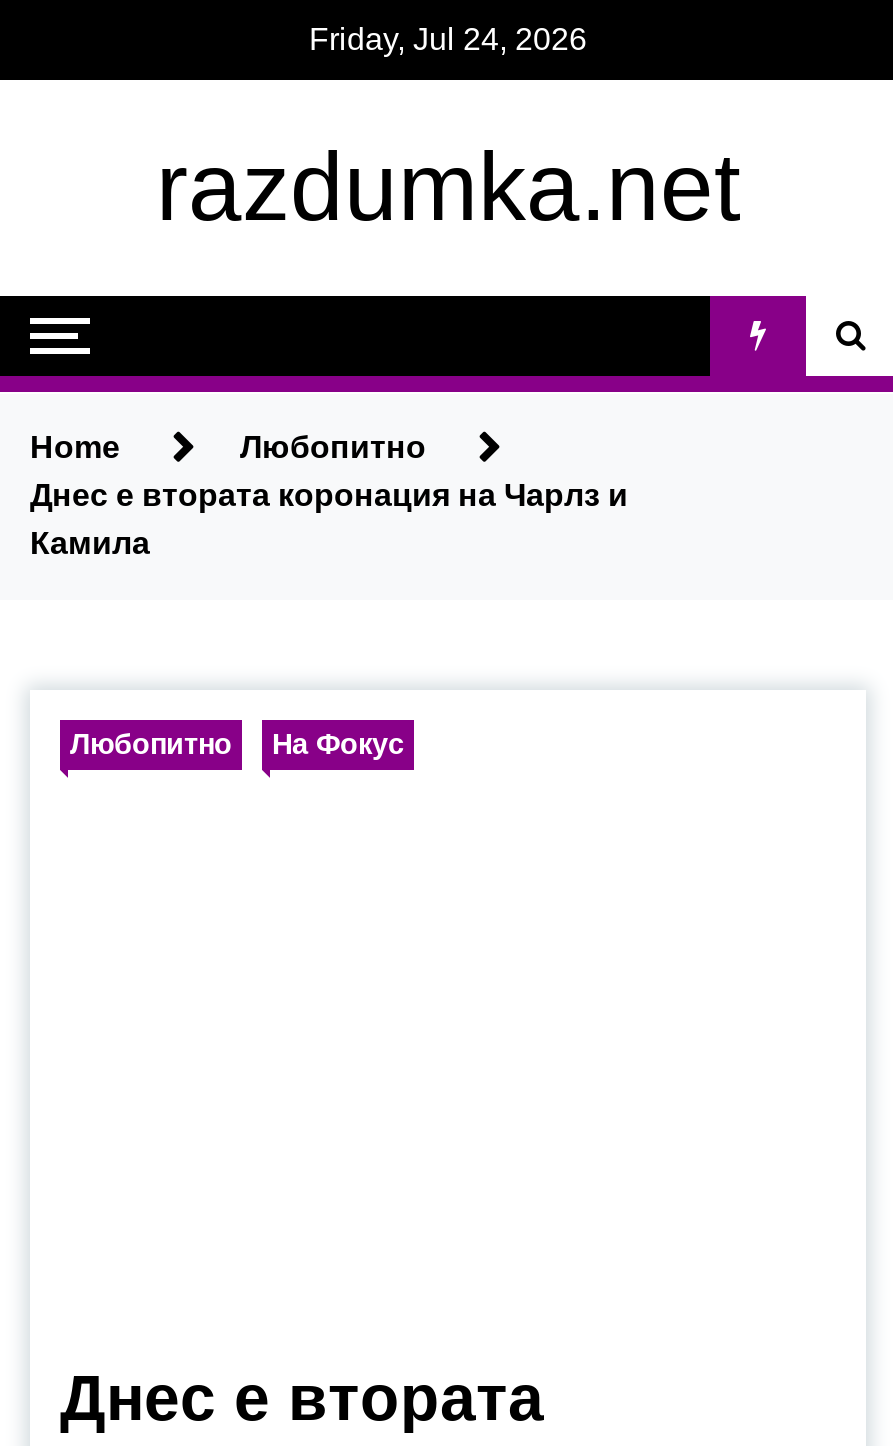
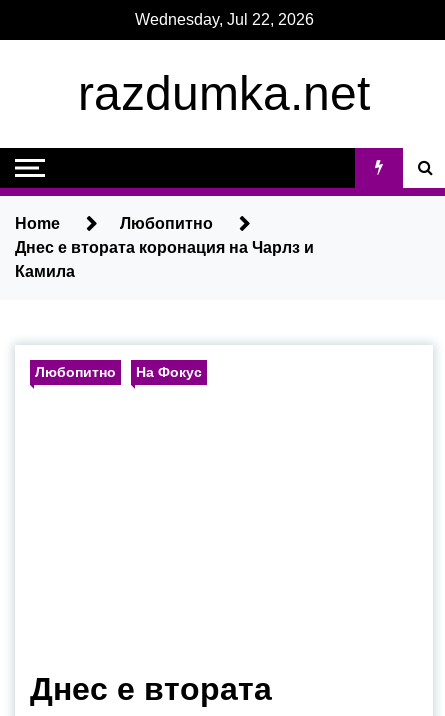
- Friday, Jul 24, 2026
+ Wednesday, Jul 22, 2026
